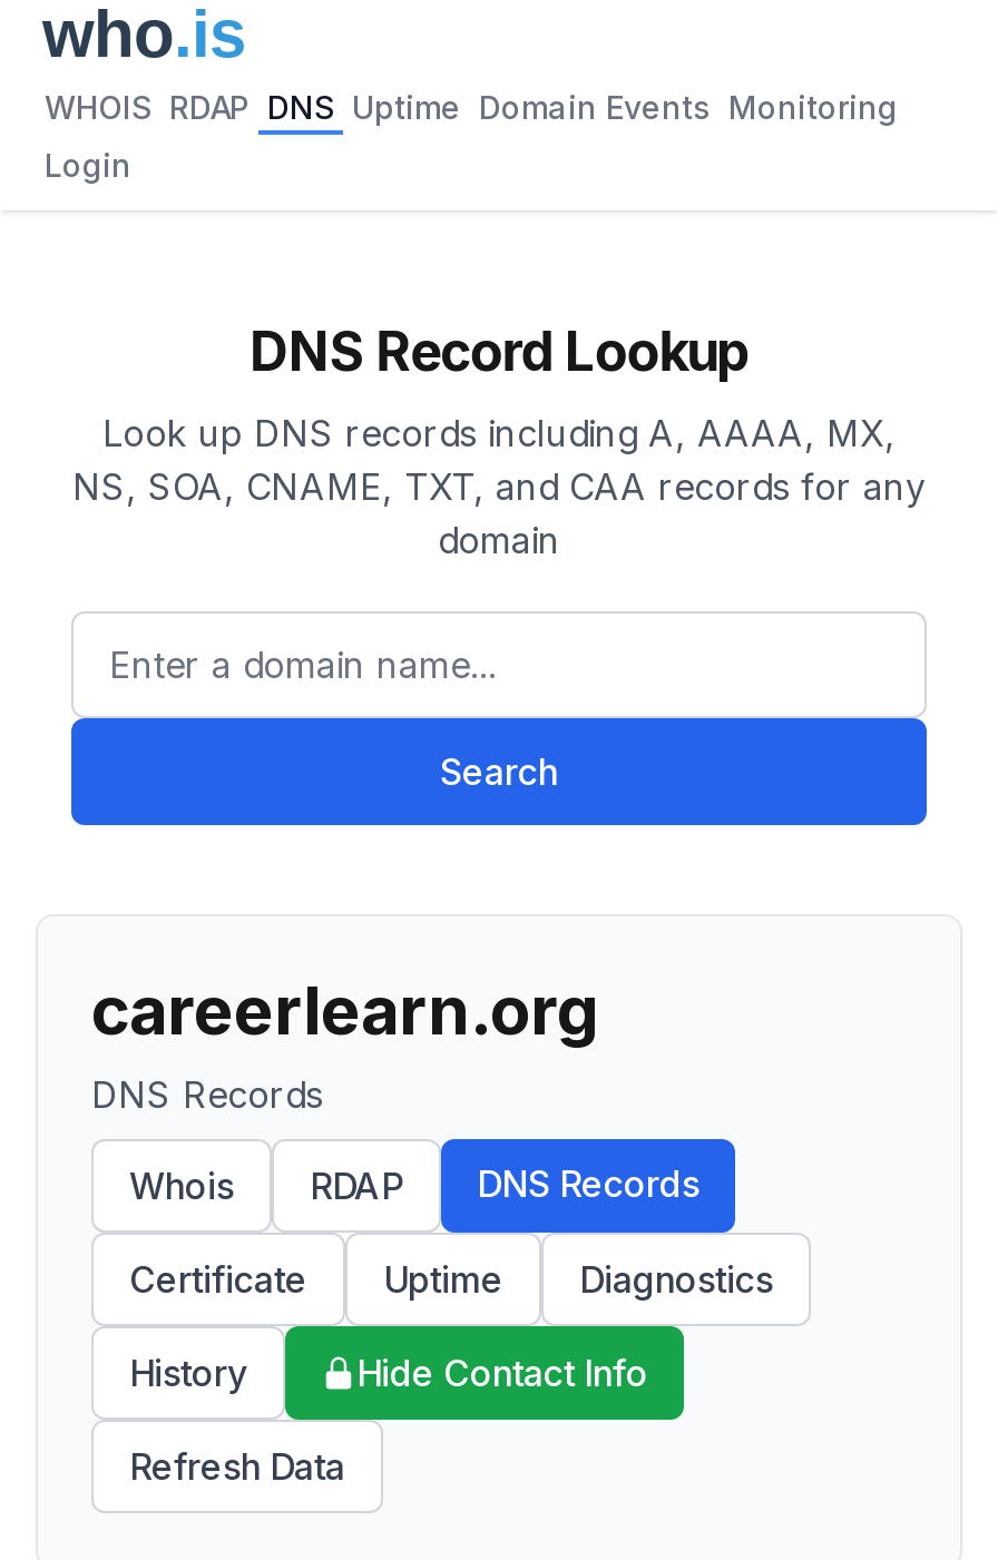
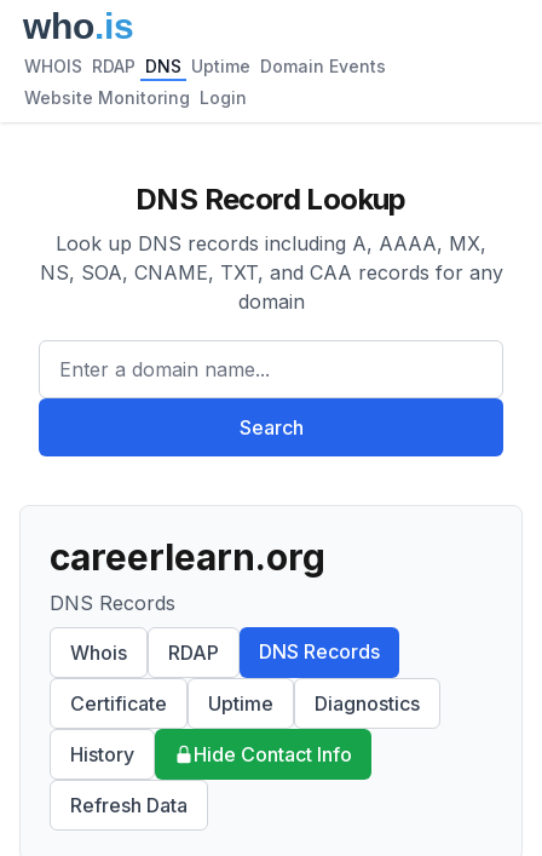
- WHOIS RDAP DNS Uptime Domain Events Monitoring
+ WHOIS RDAP DNS Uptime Domain Events

- Login
+ Website Monitoring Login
